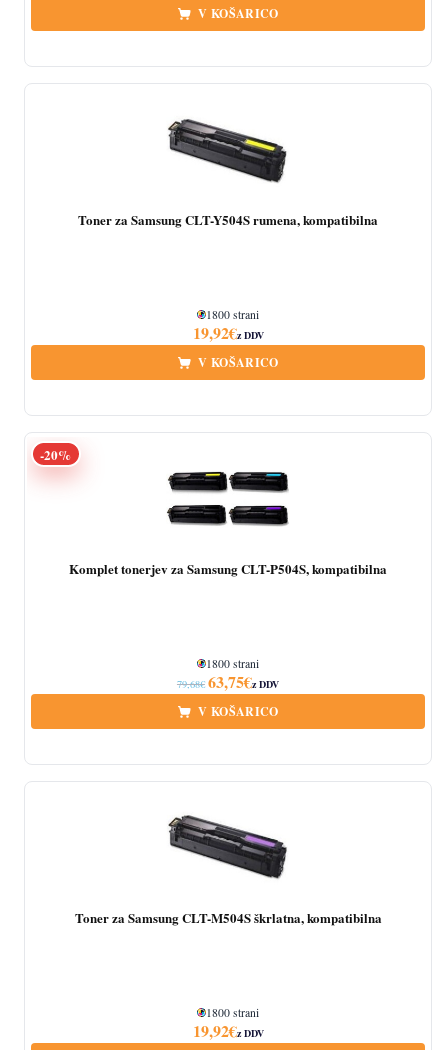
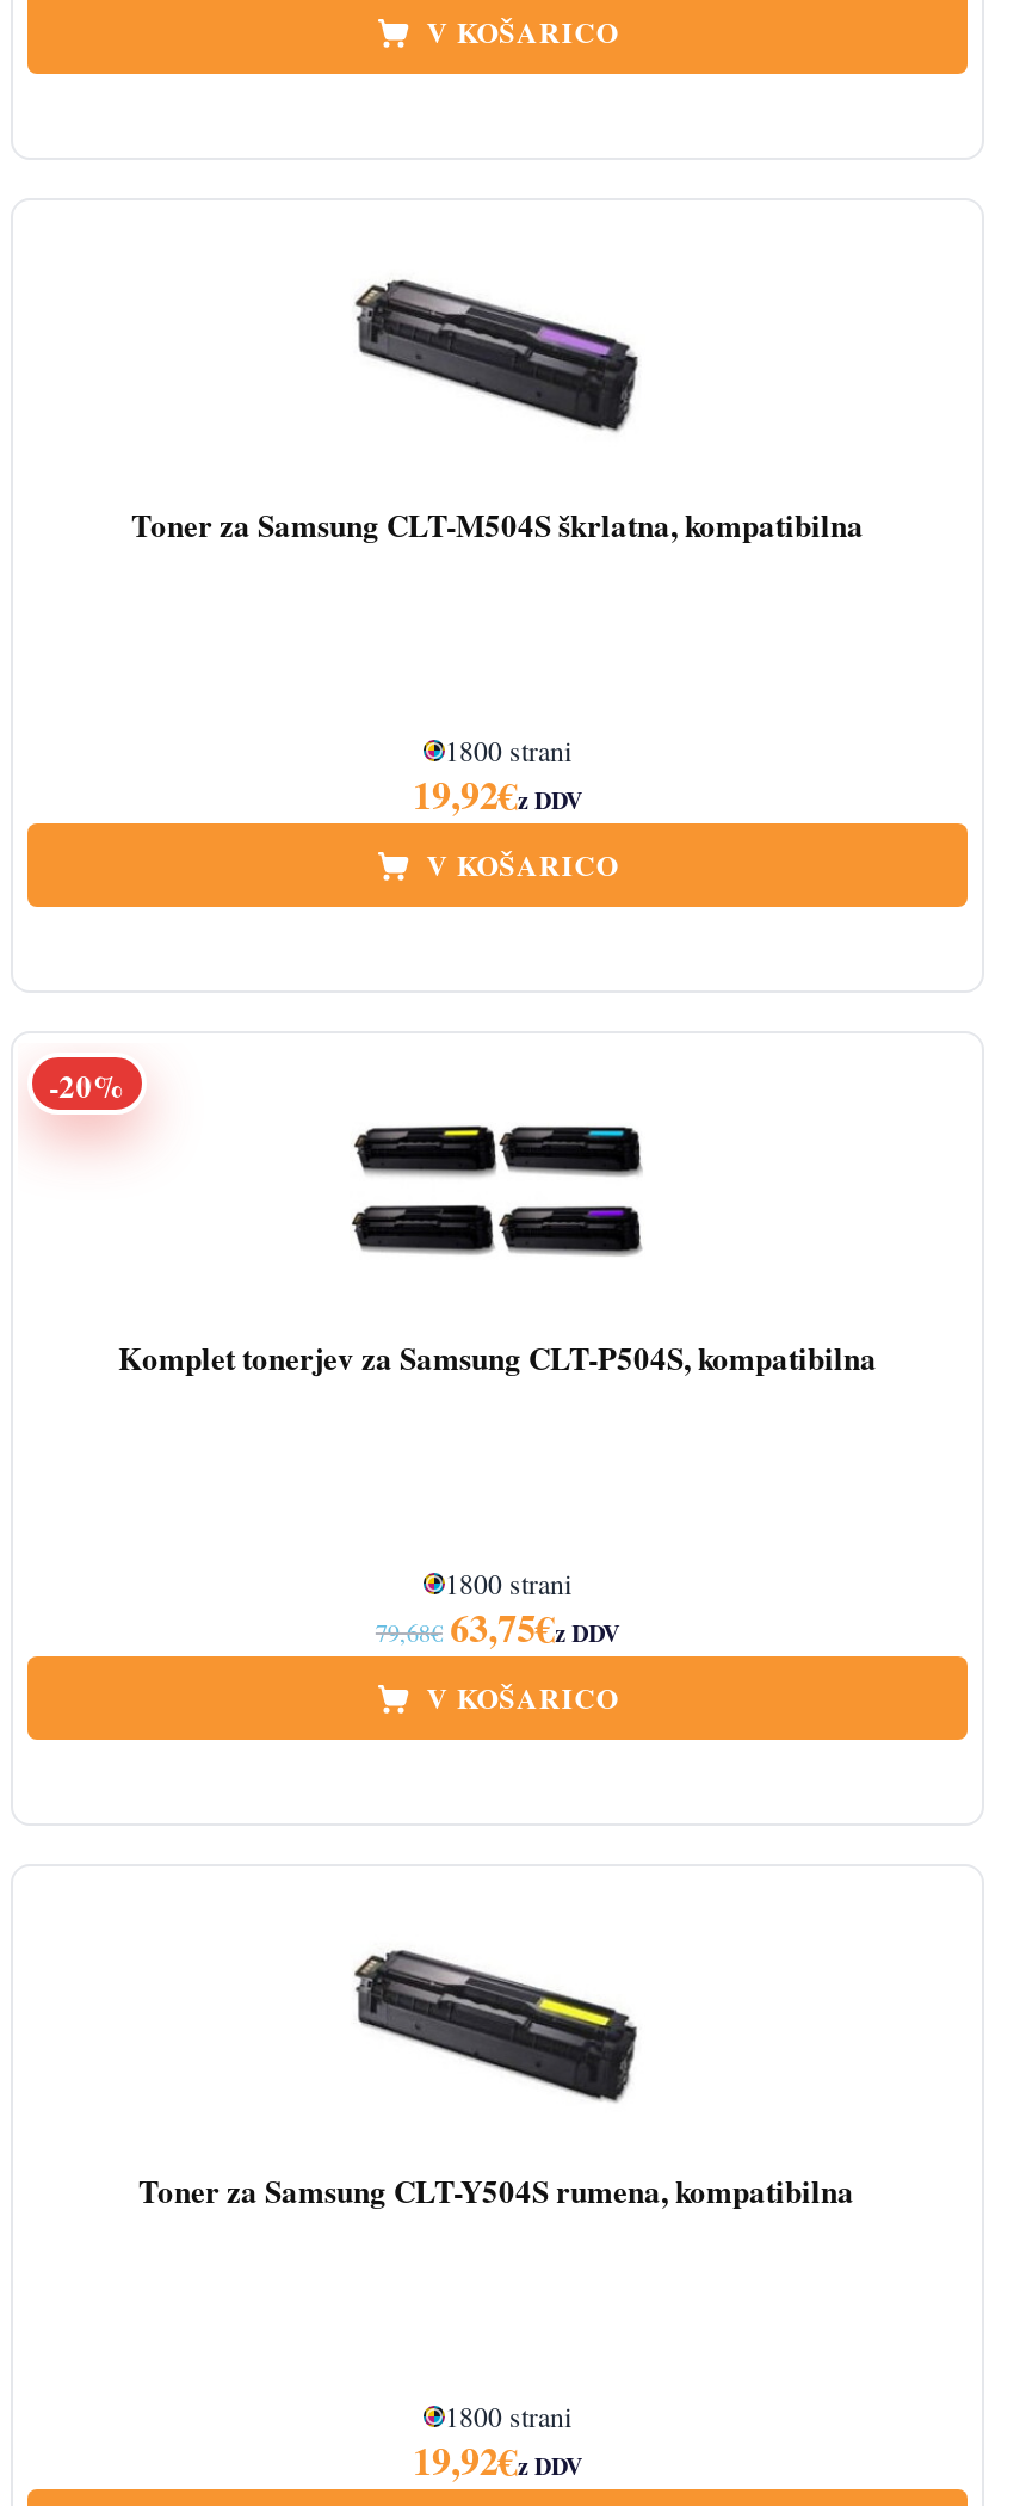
moved down: [image] | Toner za Samsung CLT-Y504S rumena, kompatibilna

moved up: [image] | Toner za Samsung CLT-M504S škrlatna, kompatibilna
